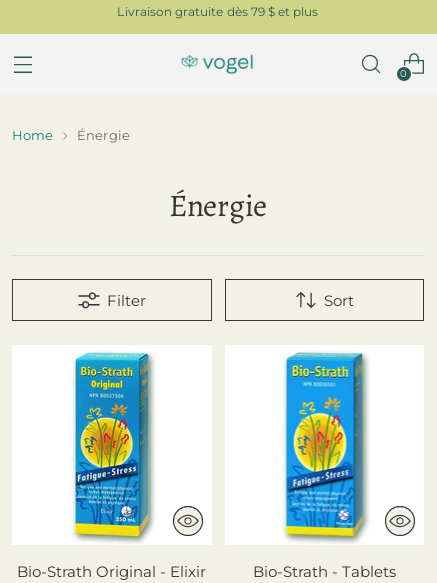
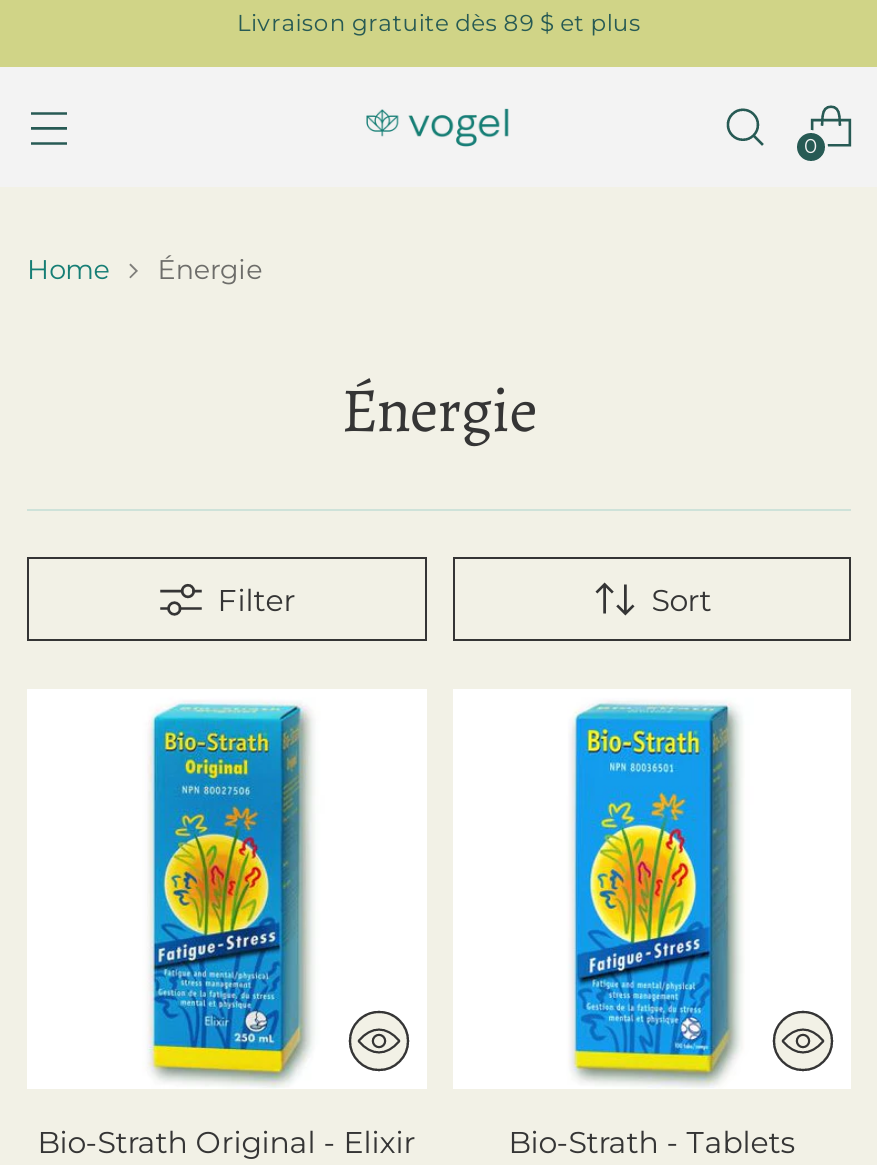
- Livraison gratuite dès 79 $ et plus
+ Livraison gratuite dès 89 $ et plus
